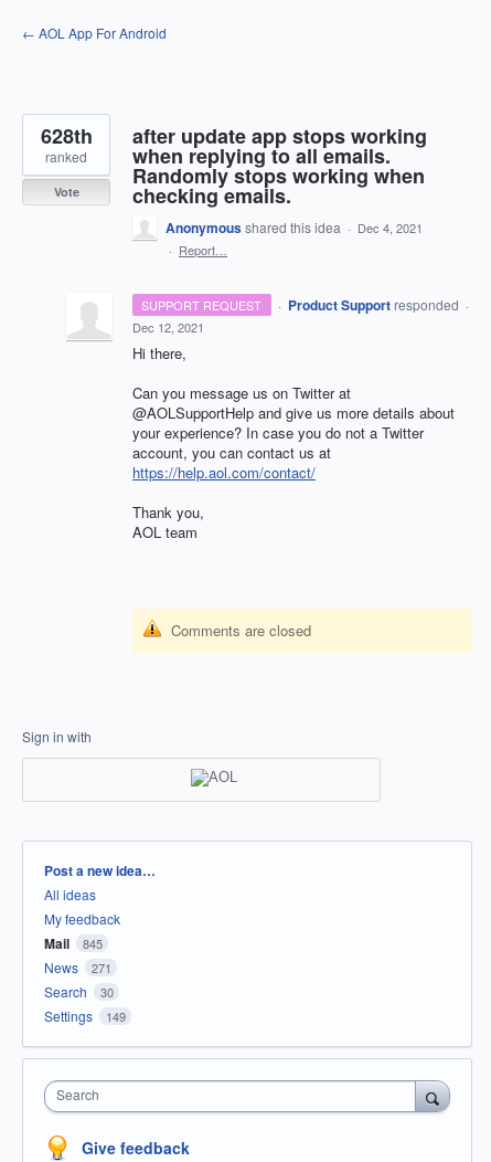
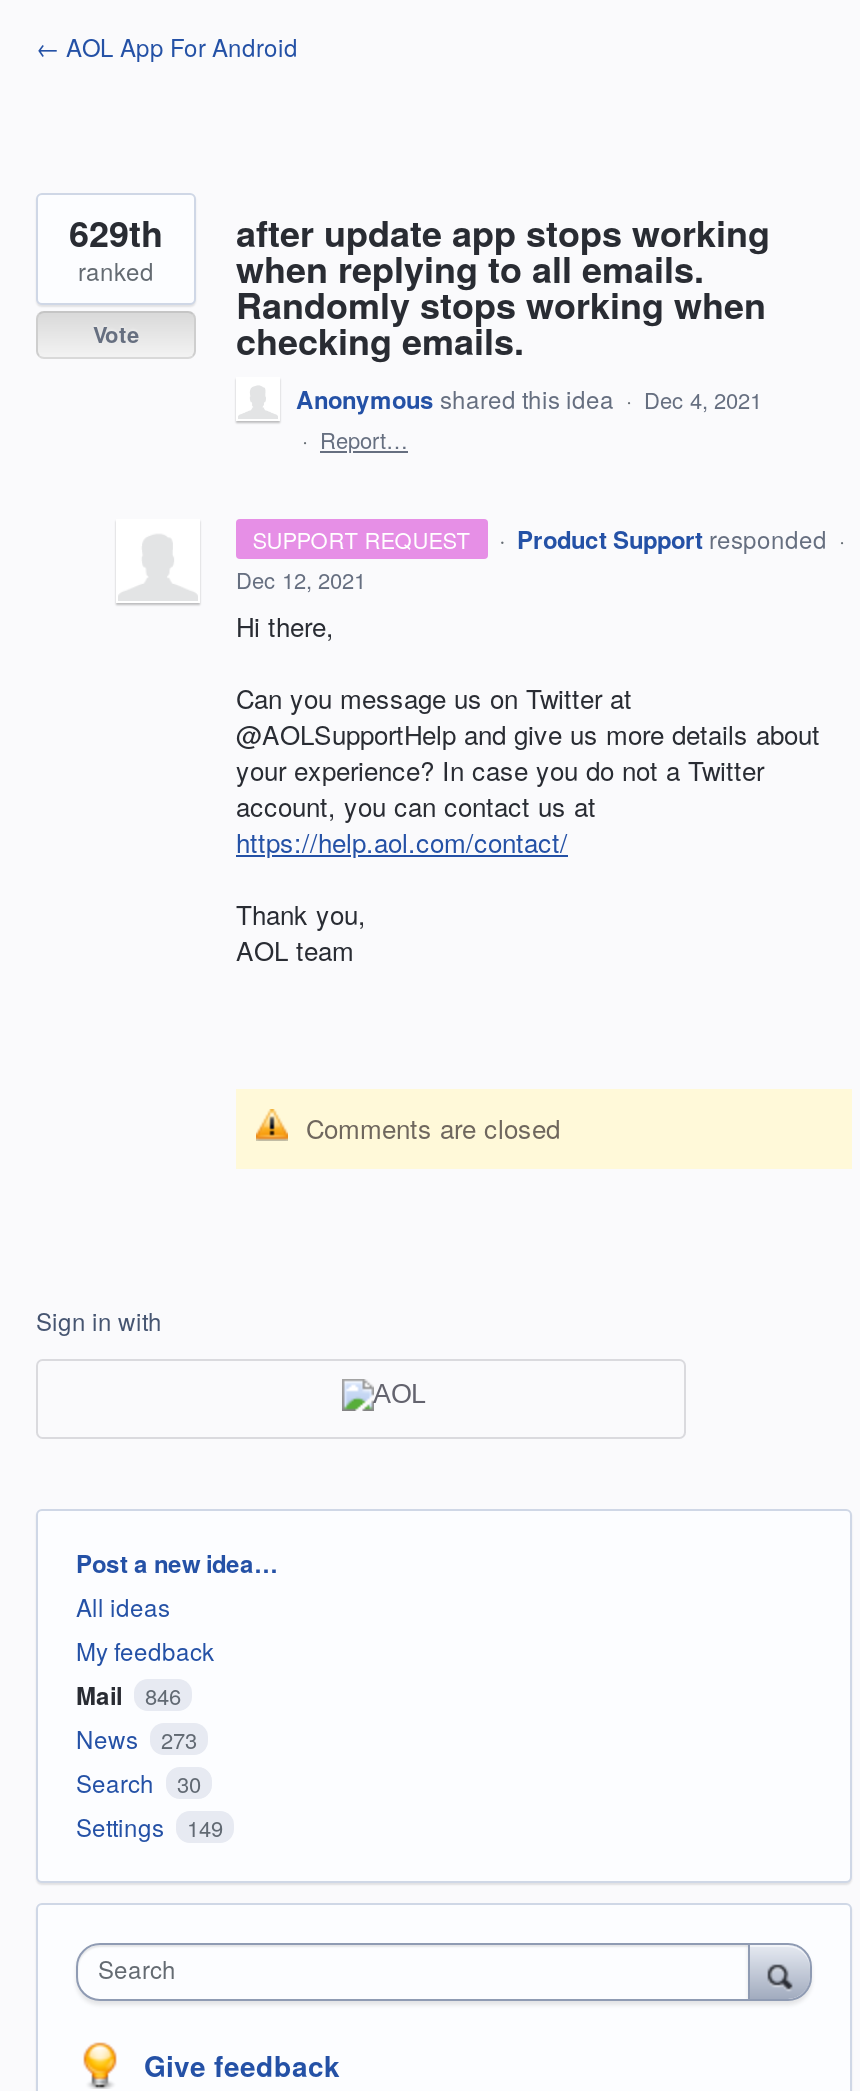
- 628th after update app stops working
+ 629th after update app stops working

- Mail 845
+ Mail 846

- News 271
+ News 273
